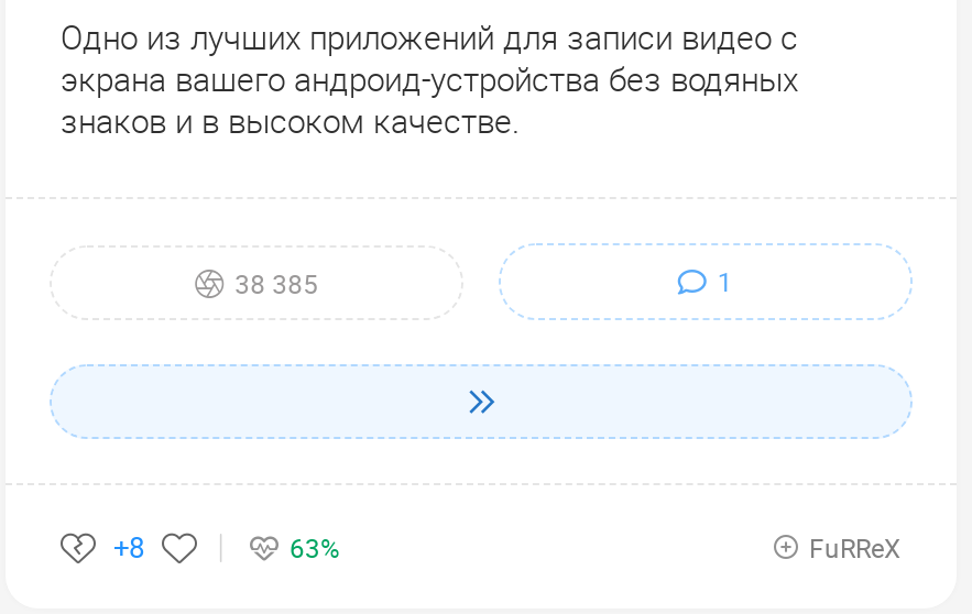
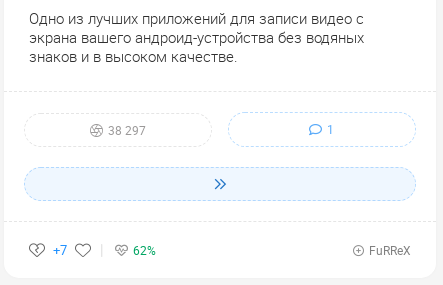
- 38 385
+ 38 297

- +8
+ +7

- 63%
+ 62%
